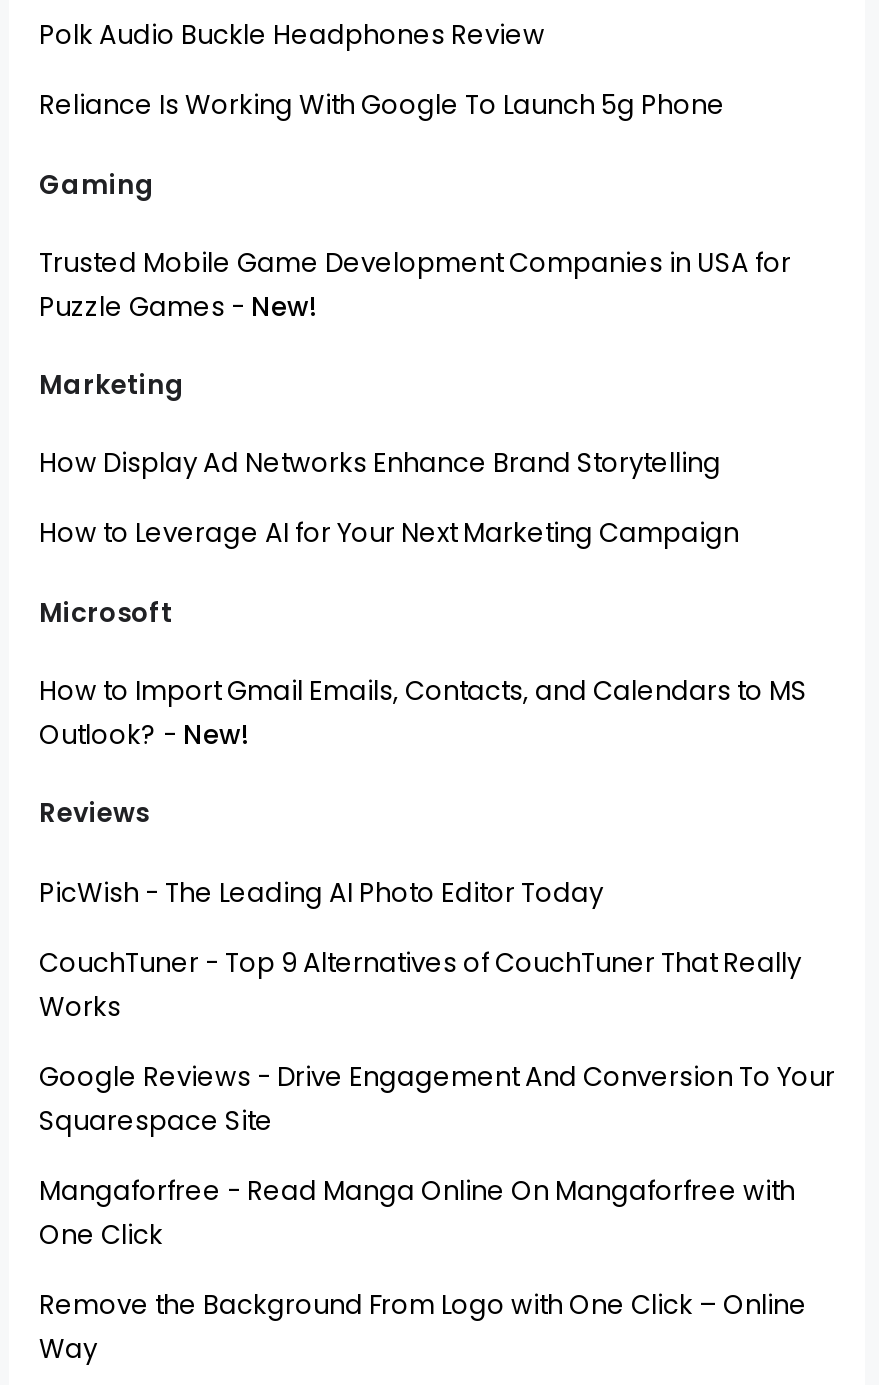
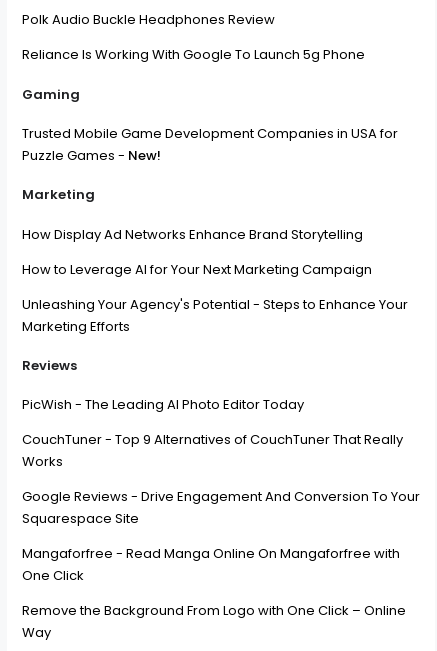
- Microsoft
- How to Import Gmail Emails, Contacts, and Calendars to MS
- Outlook? - New!
+ Unleashing Your Agency's Potential - Steps to Enhance Your
+ Marketing Efforts
